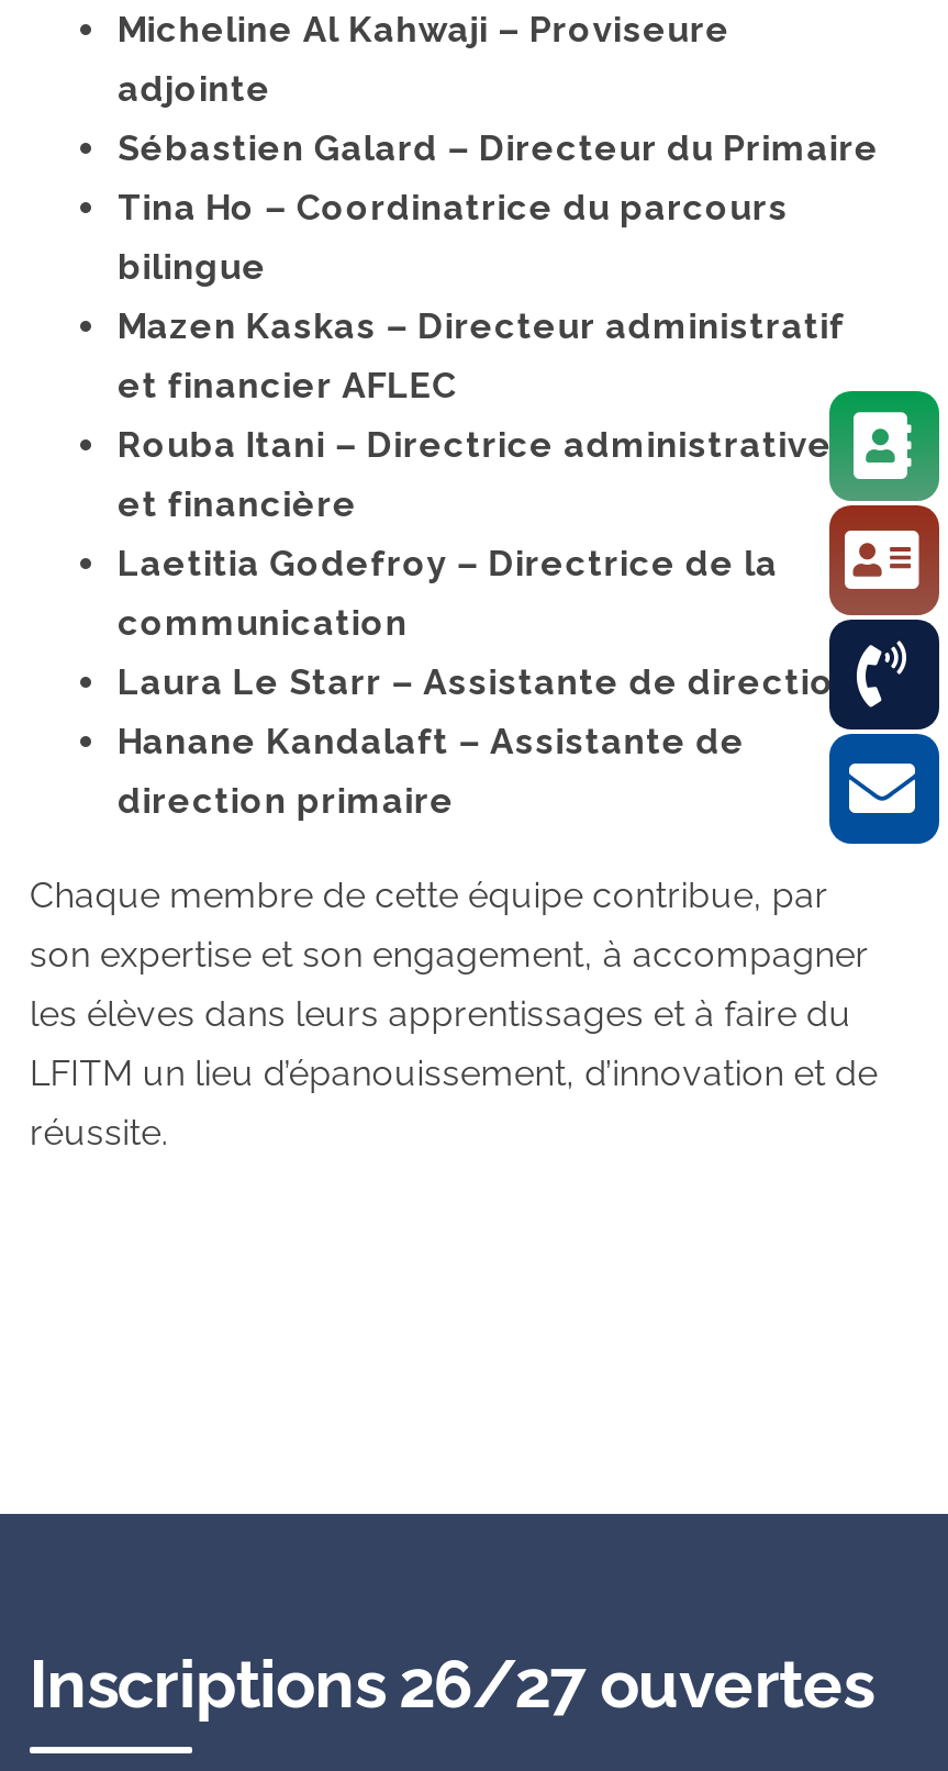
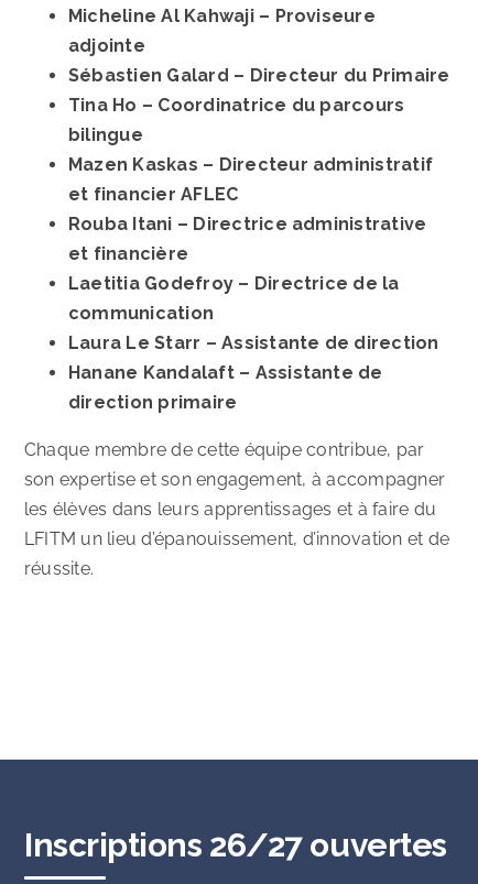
- [image]
